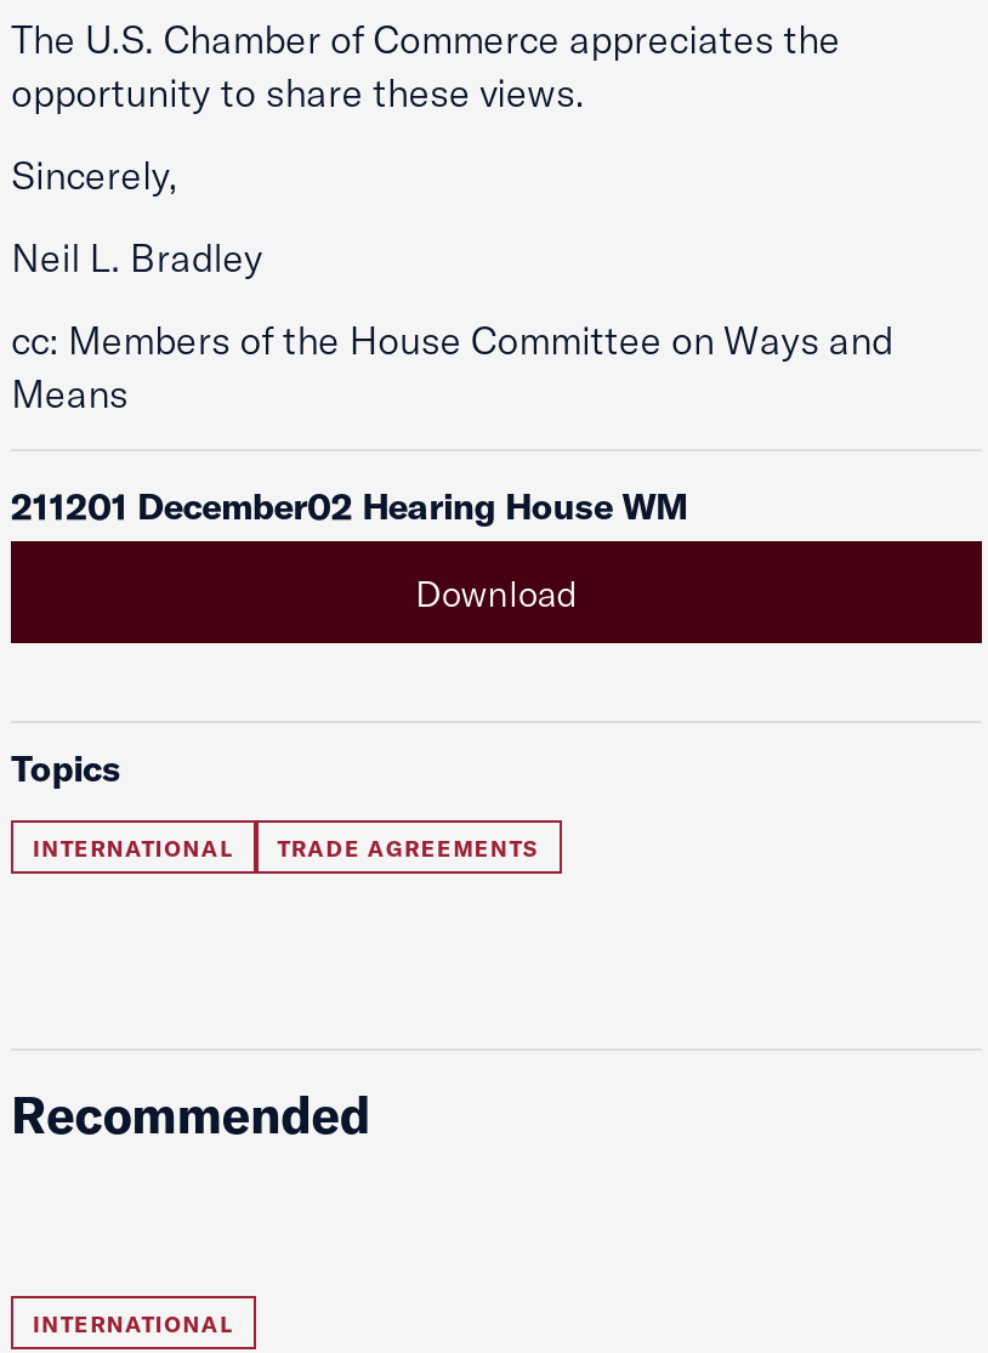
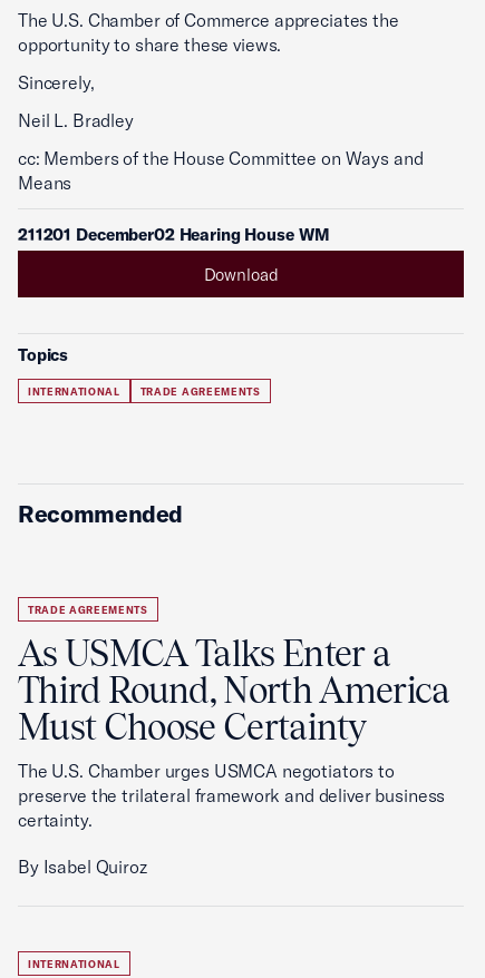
+ TRADE AGREEMENTS
+ As USMCA Talks Enter a
+ Third Round, North America
+ Must Choose Certainty
+ The U.S. Chamber urges USMCA negotiators to
+ preserve the trilateral framework and deliver business
+ certainty.
+ By Isabel Quiroz
